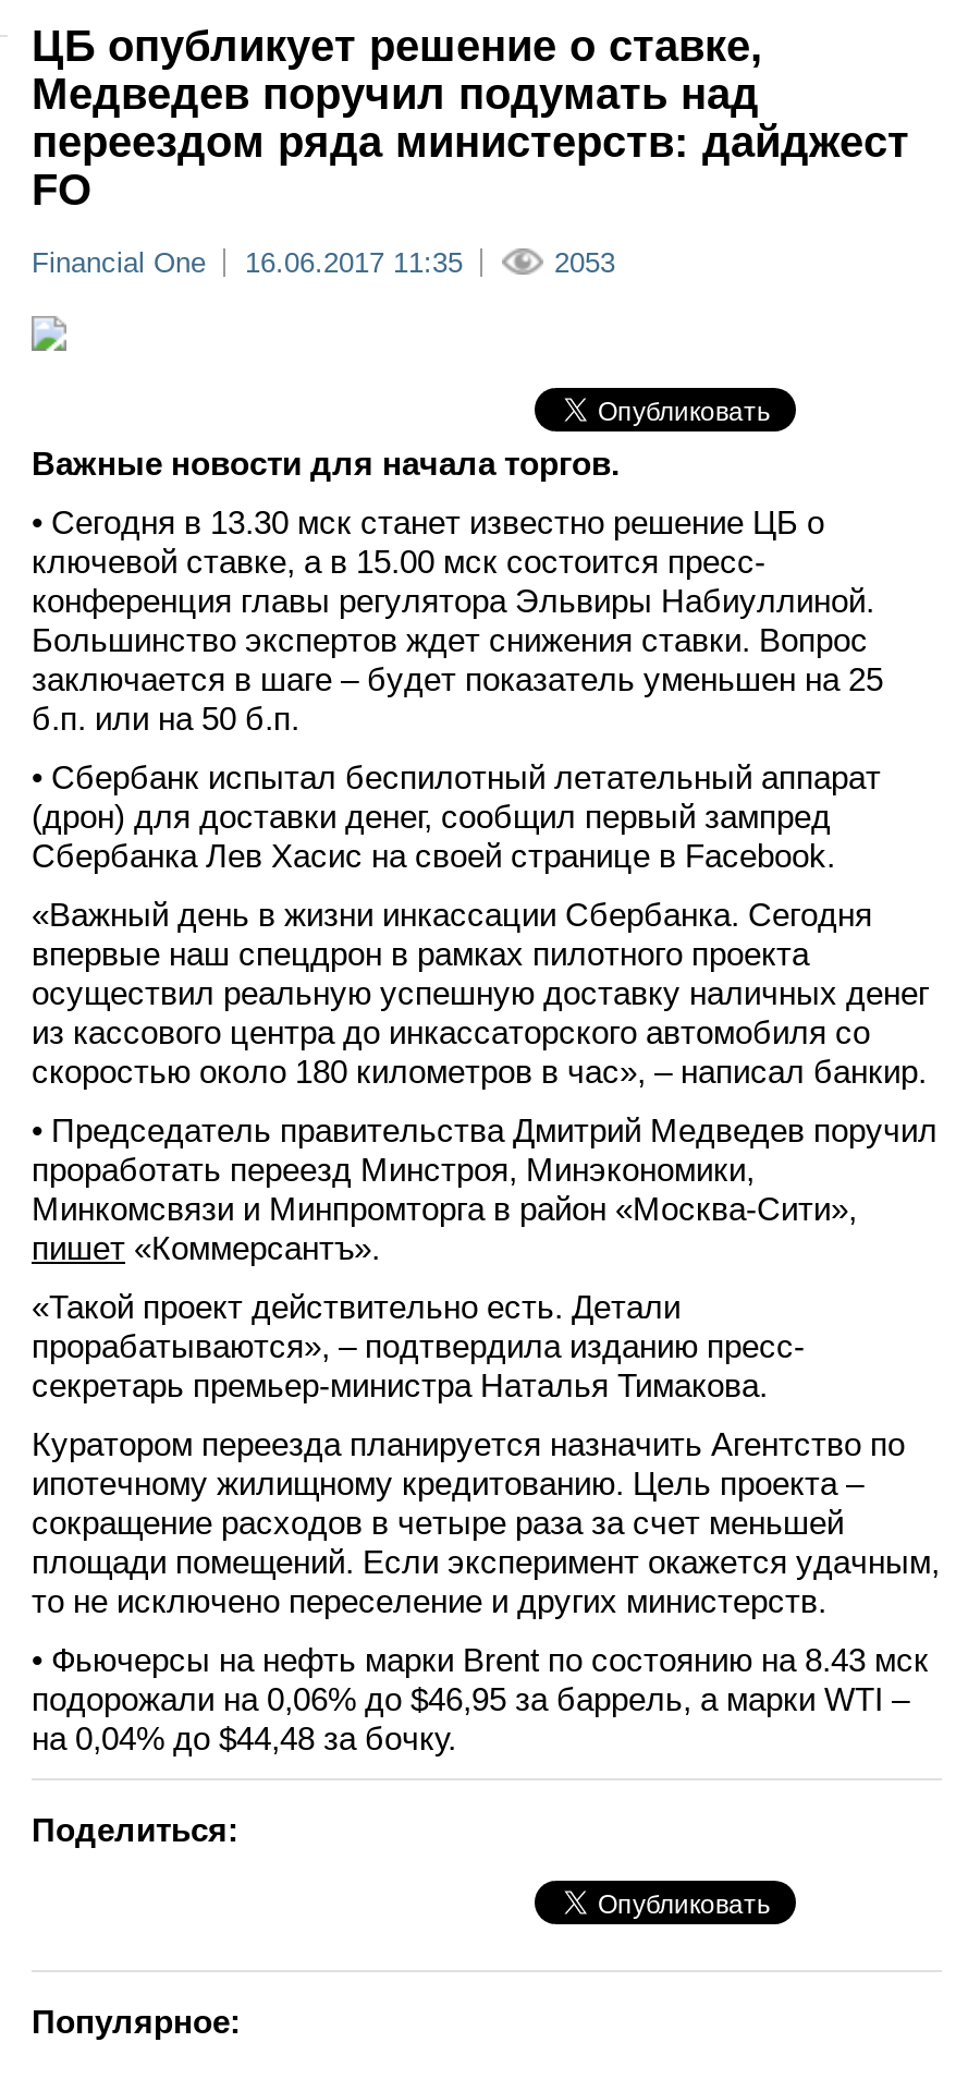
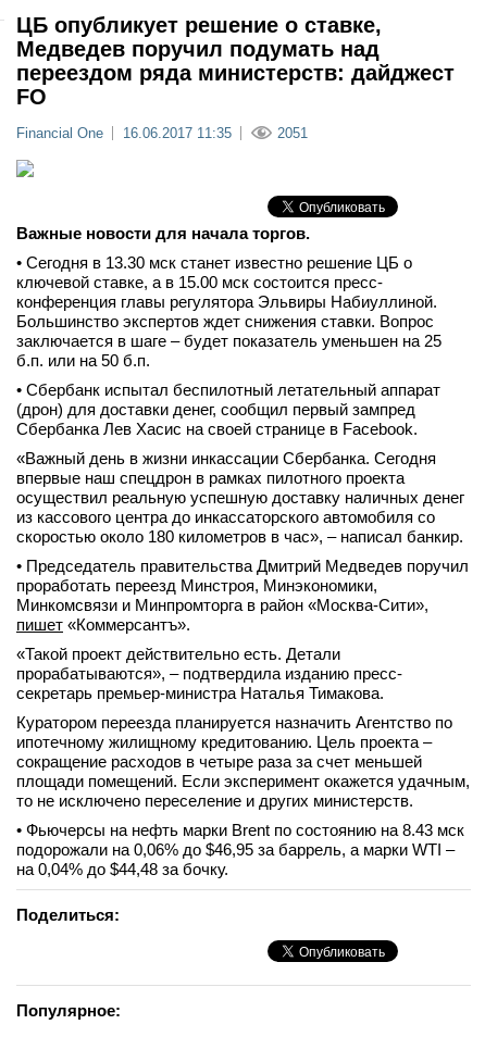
- 2053
+ 2051
